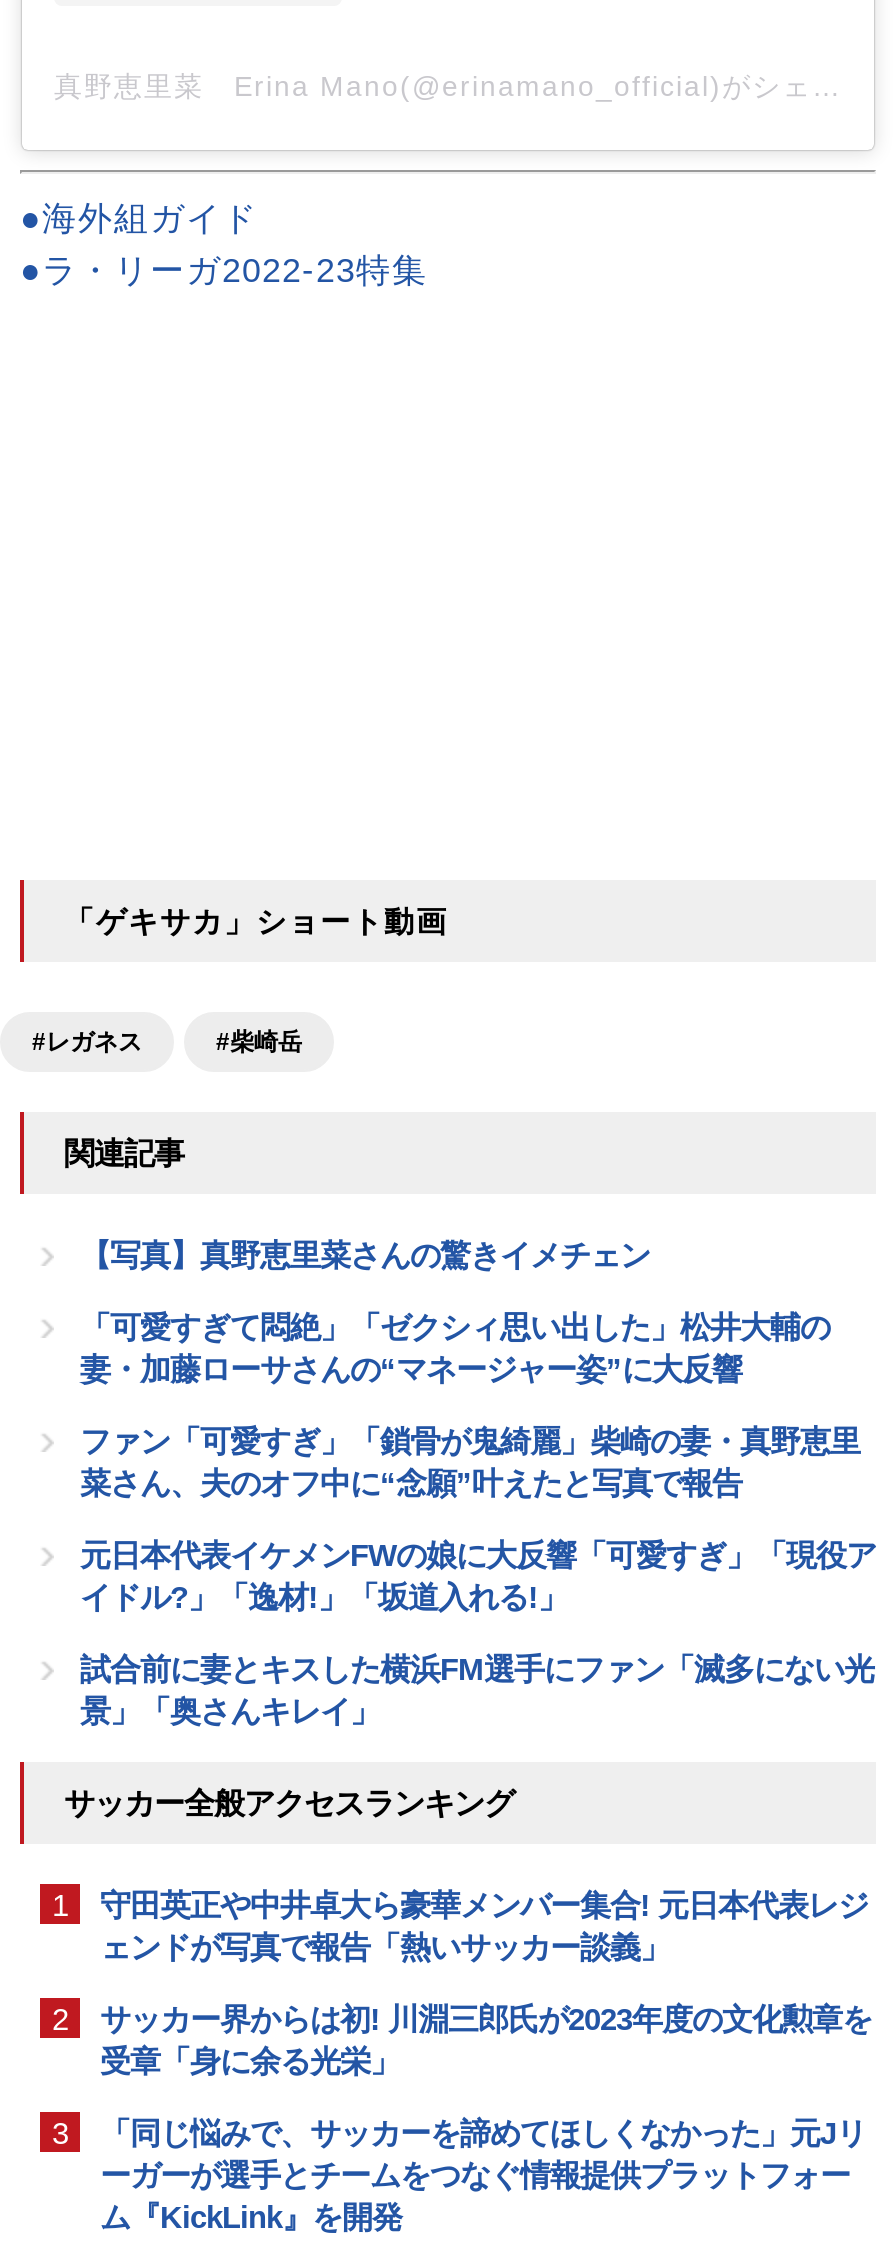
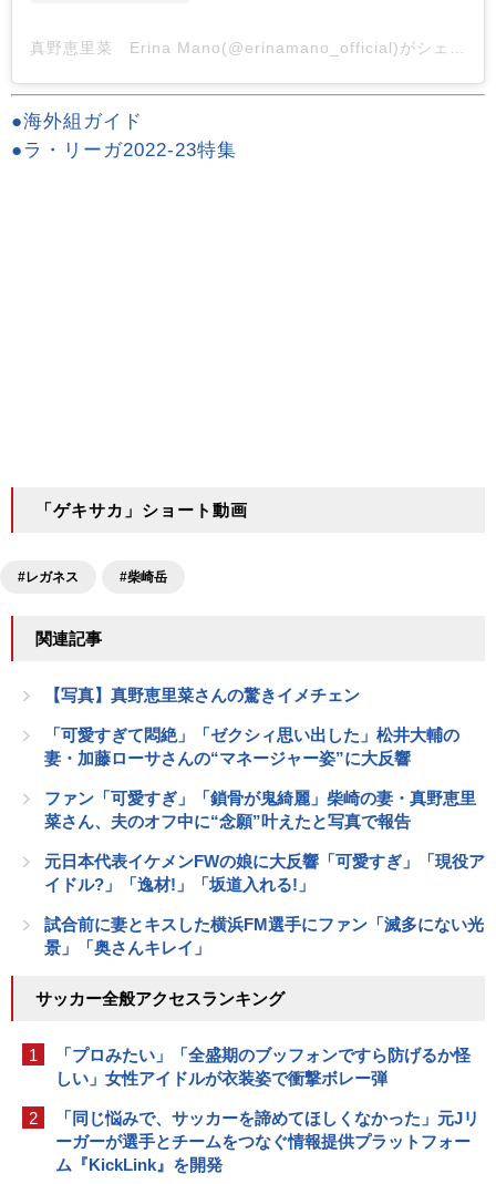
- 守田英正や中井卓大ら豪華メンバー集合! 元日本代表レジ
- ェンドが写真で報告「熱いサッカー談義」
+ 「プロみたい」「全盛期のブッフォンですら防げるか怪
+ しい」女性アイドルが衣装姿で衝撃ボレー弾

- サッカー界からは初! 川淵三郎氏が2023年度の文化勲章を
- 受章「身に余る光栄」
- 3
